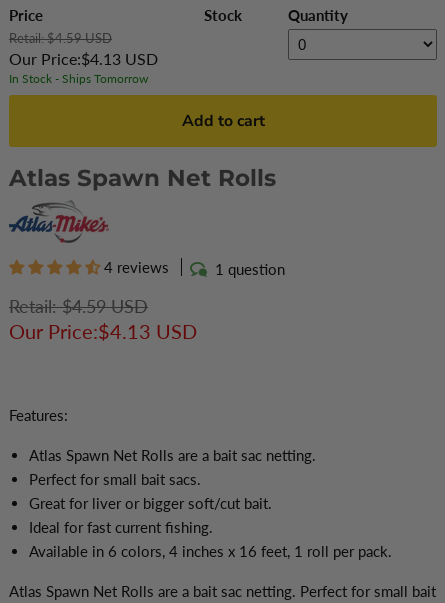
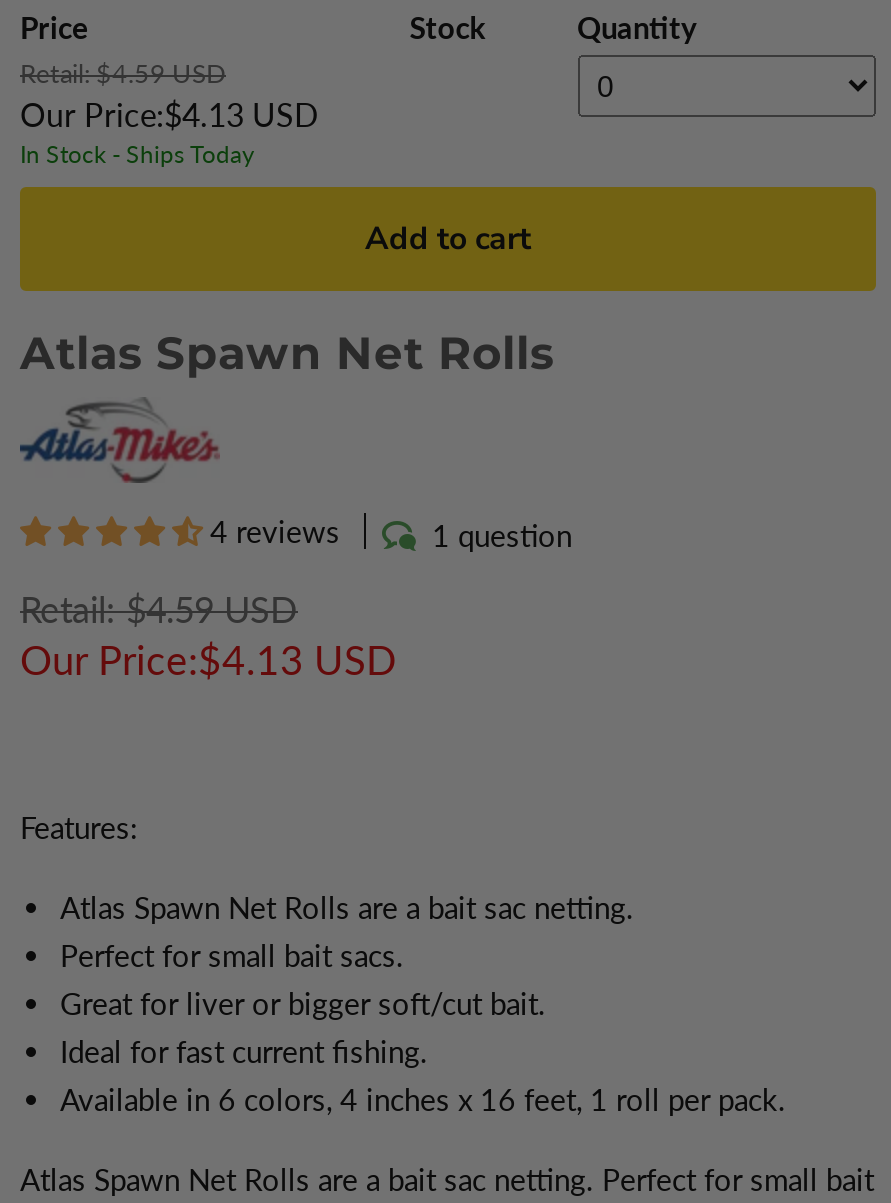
- In Stock - Ships Tomorrow
+ In Stock - Ships Today
